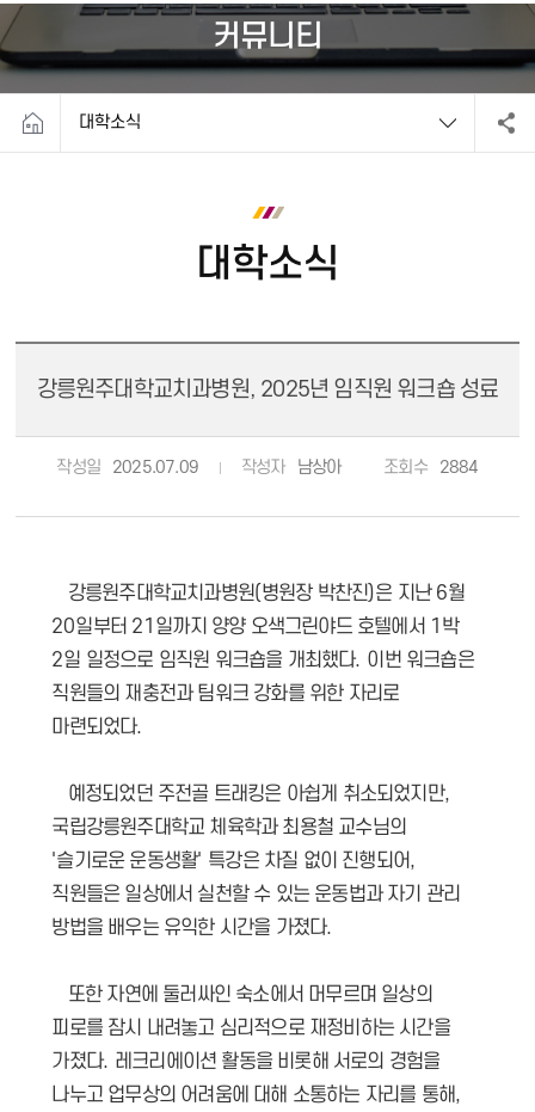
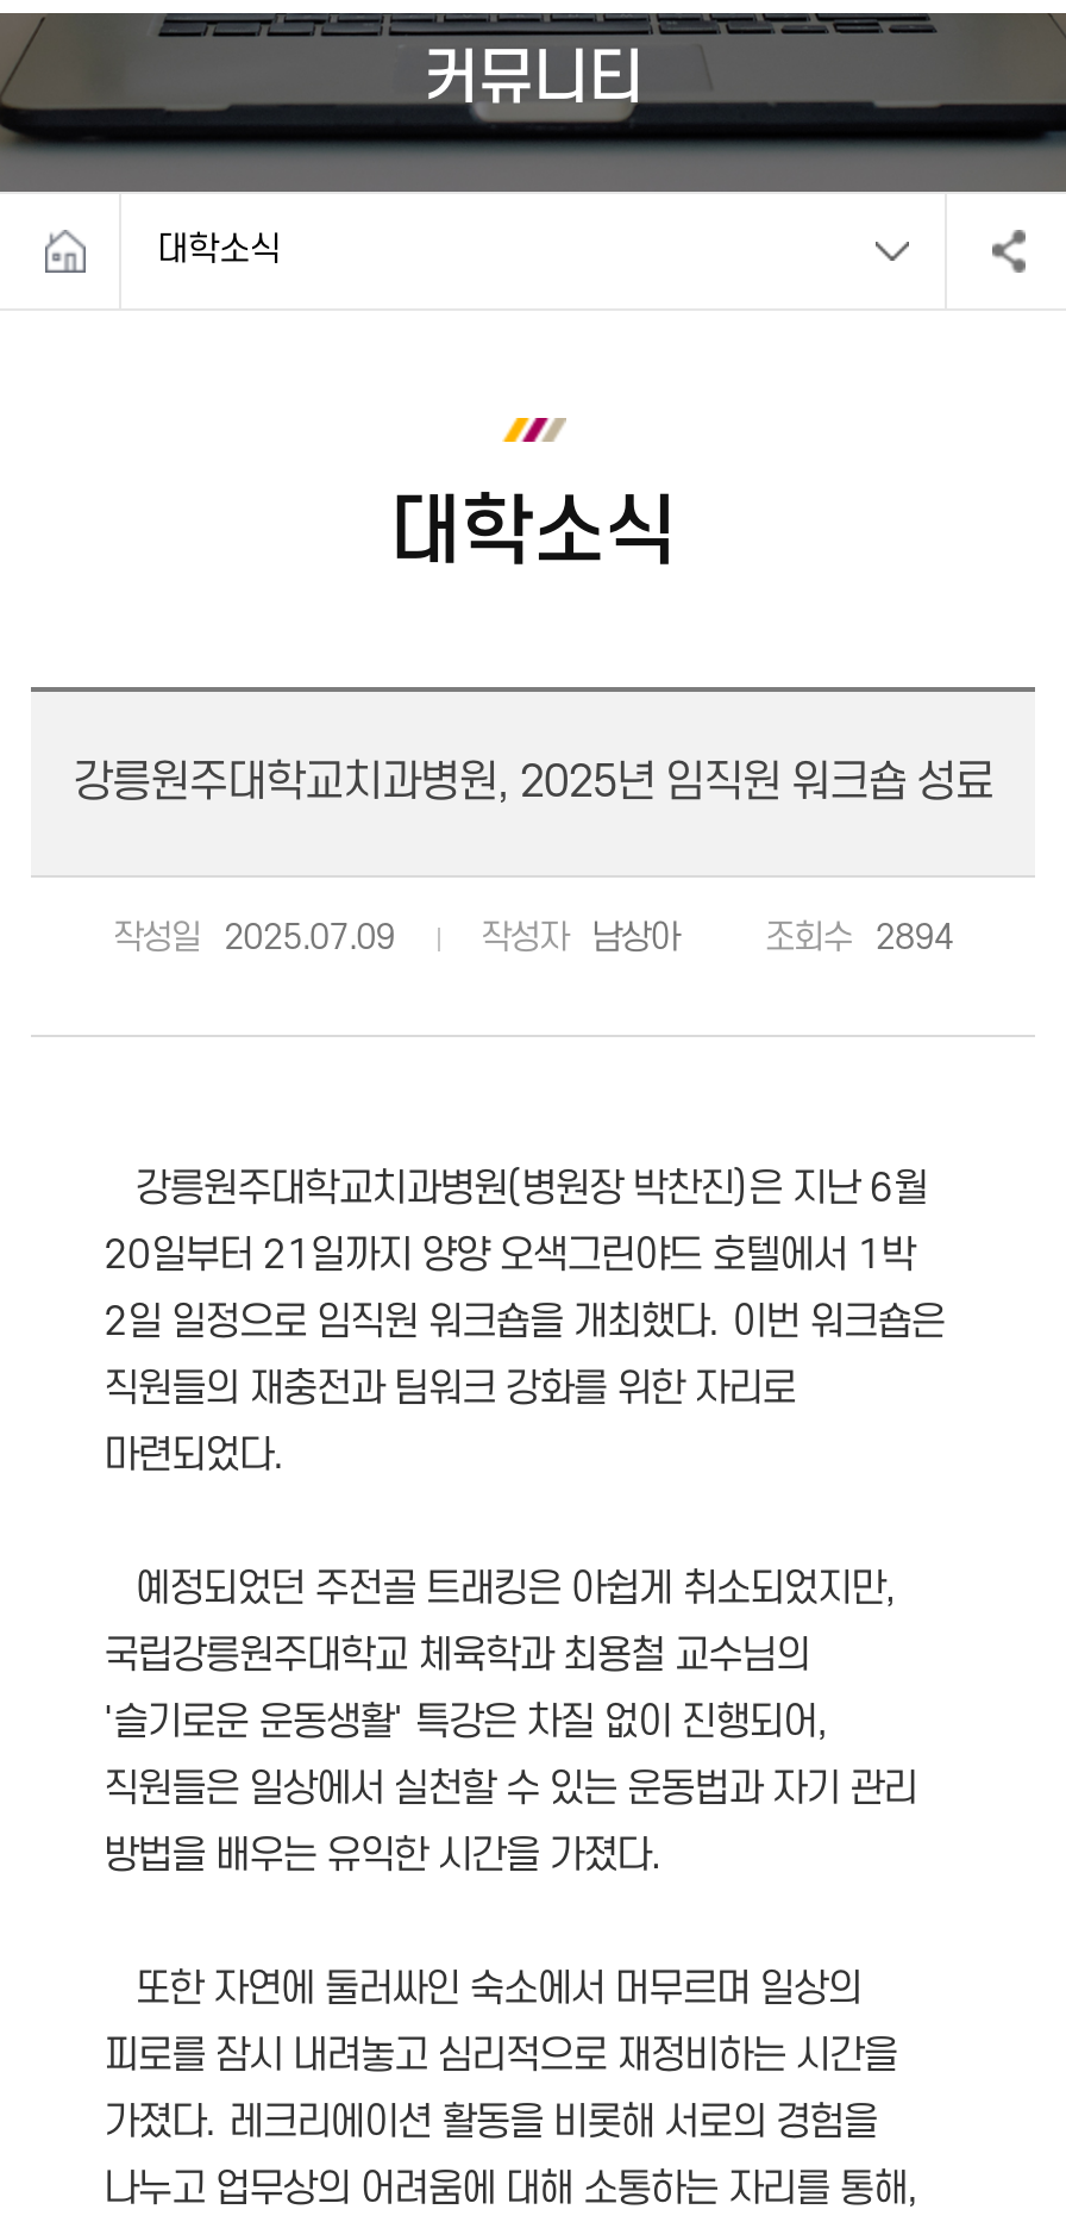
- 조회수 2884
+ 조회수 2894
